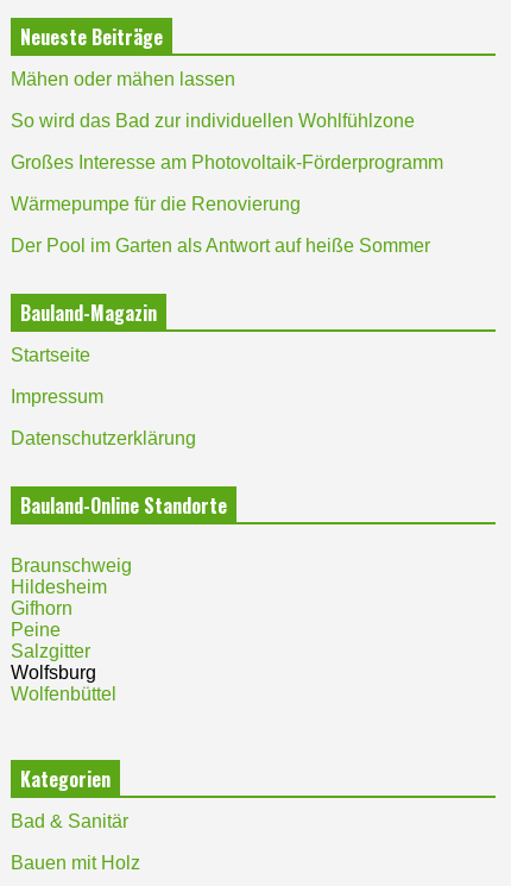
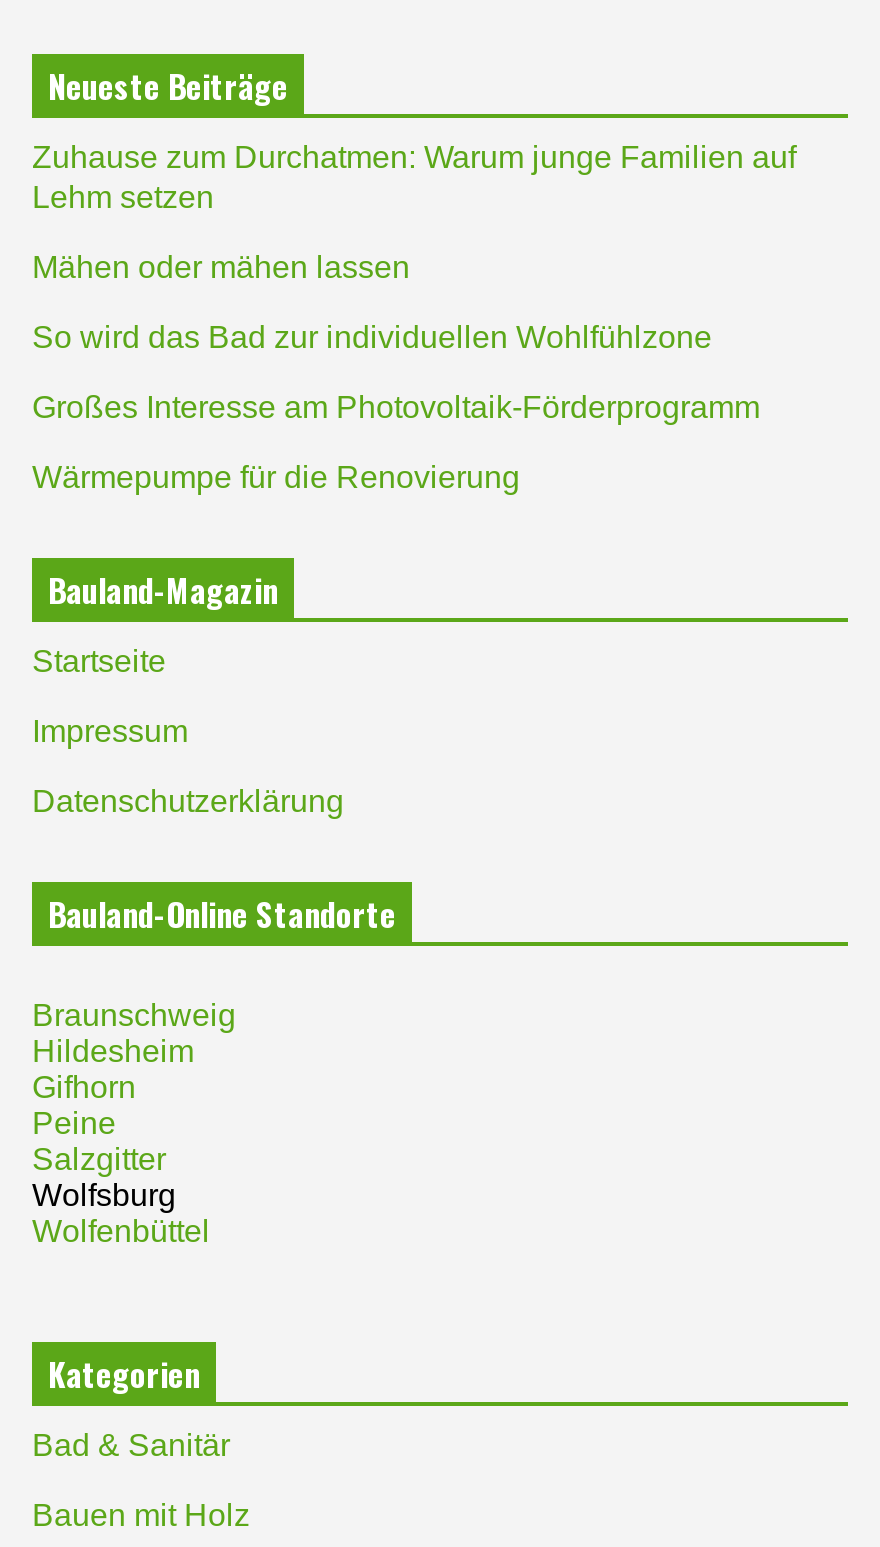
+ Zuhause zum Durchatmen: Warum junge Familien auf
+ Lehm setzen

moved down: Mähen oder mähen lassen | So wird das Bad zur individuellen Wohlfühlzone | Großes Interesse am Photovoltaik-Förderprogramm | Wärmepumpe für die Renovierung

- Der Pool im Garten als Antwort auf heiße Sommer
